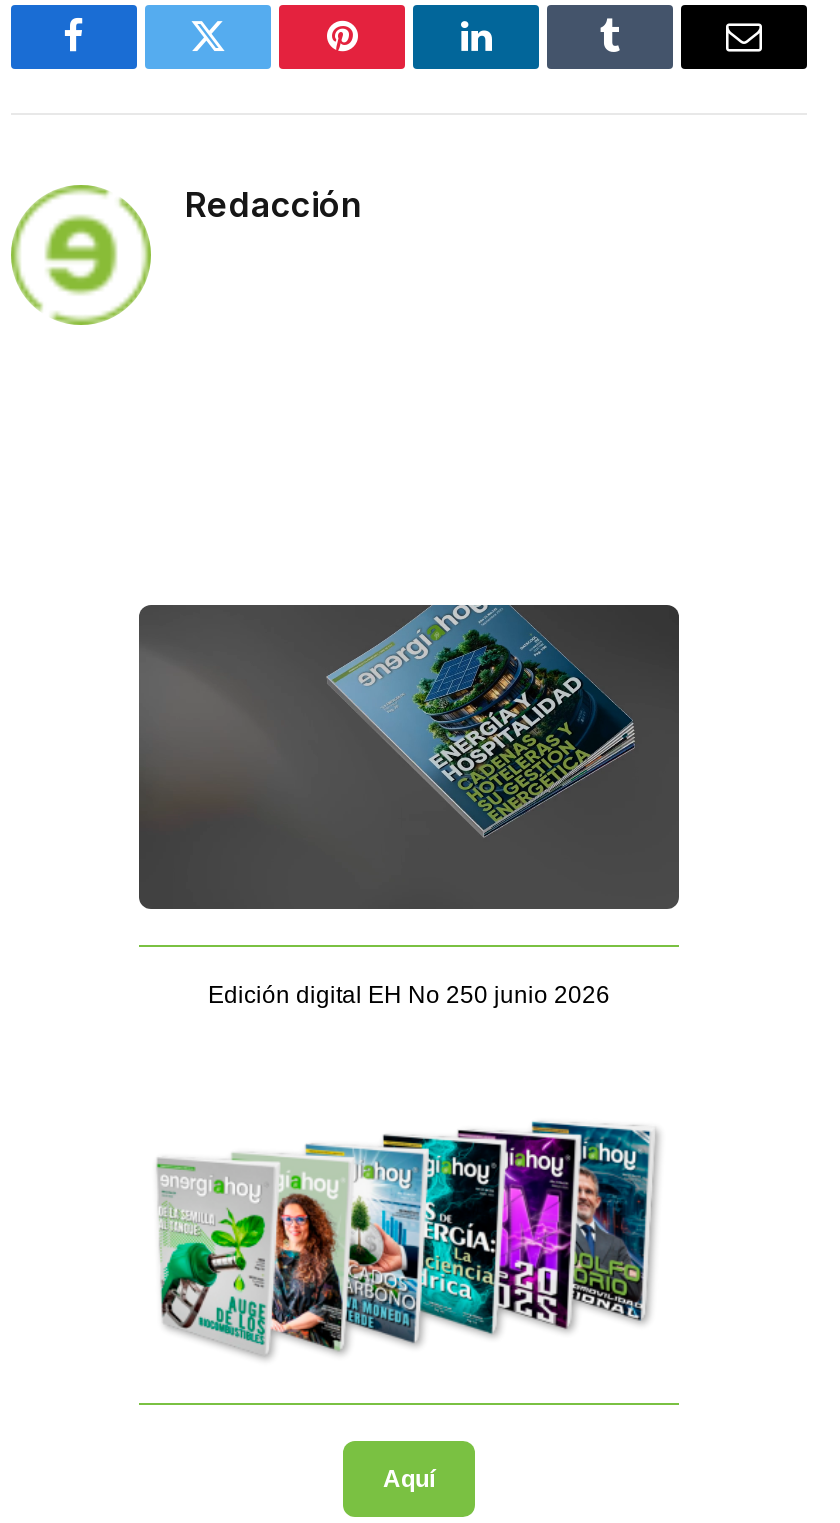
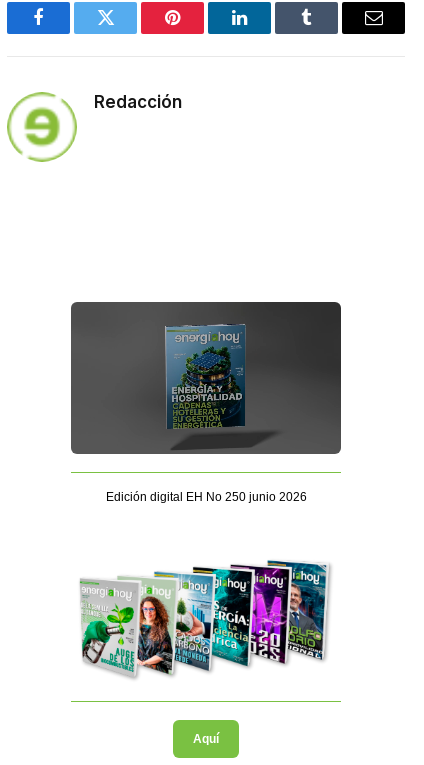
- [image]
+ [image]
